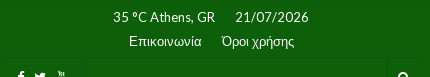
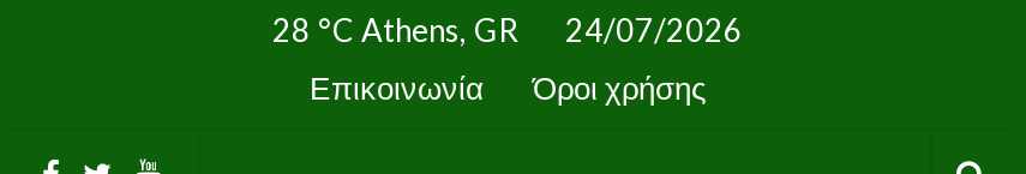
- 35 °C Athens, GR
+ 28 °C Athens, GR

- 21/07/2026
+ 24/07/2026
